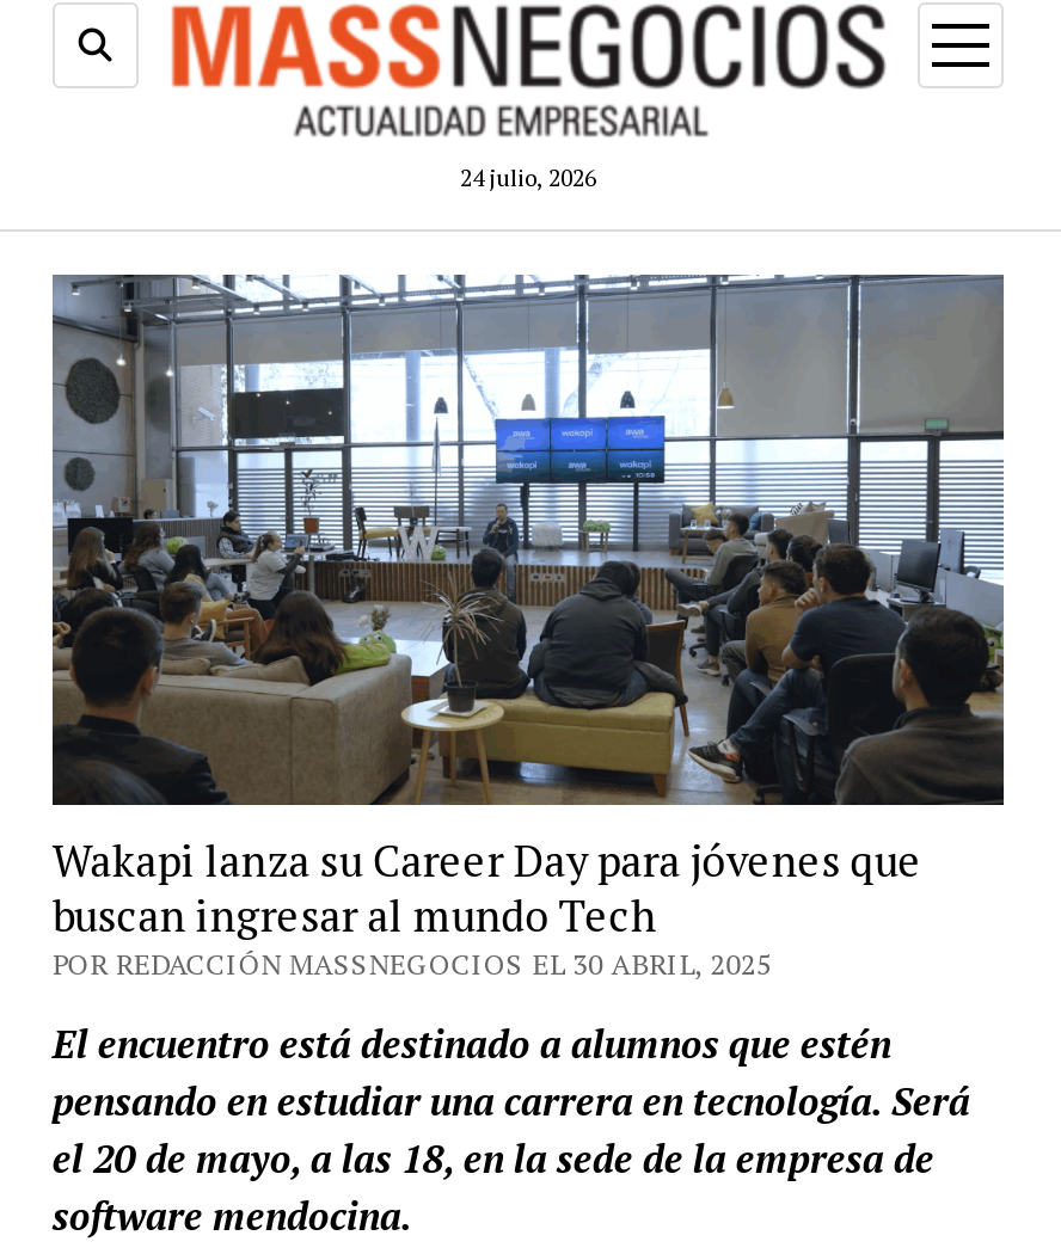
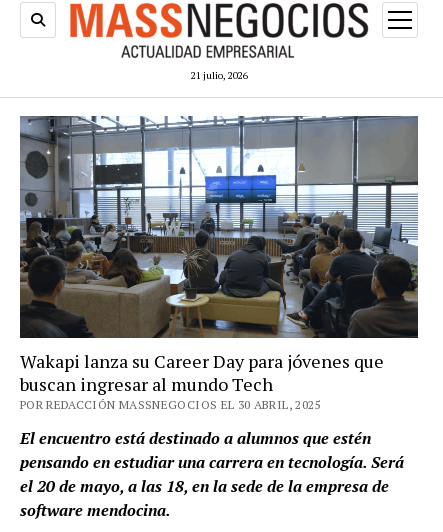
- 24 julio, 2026
+ 21 julio, 2026
